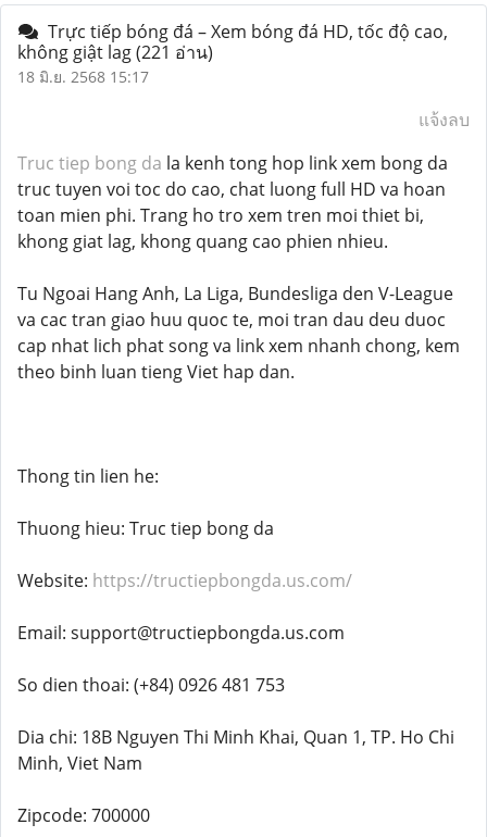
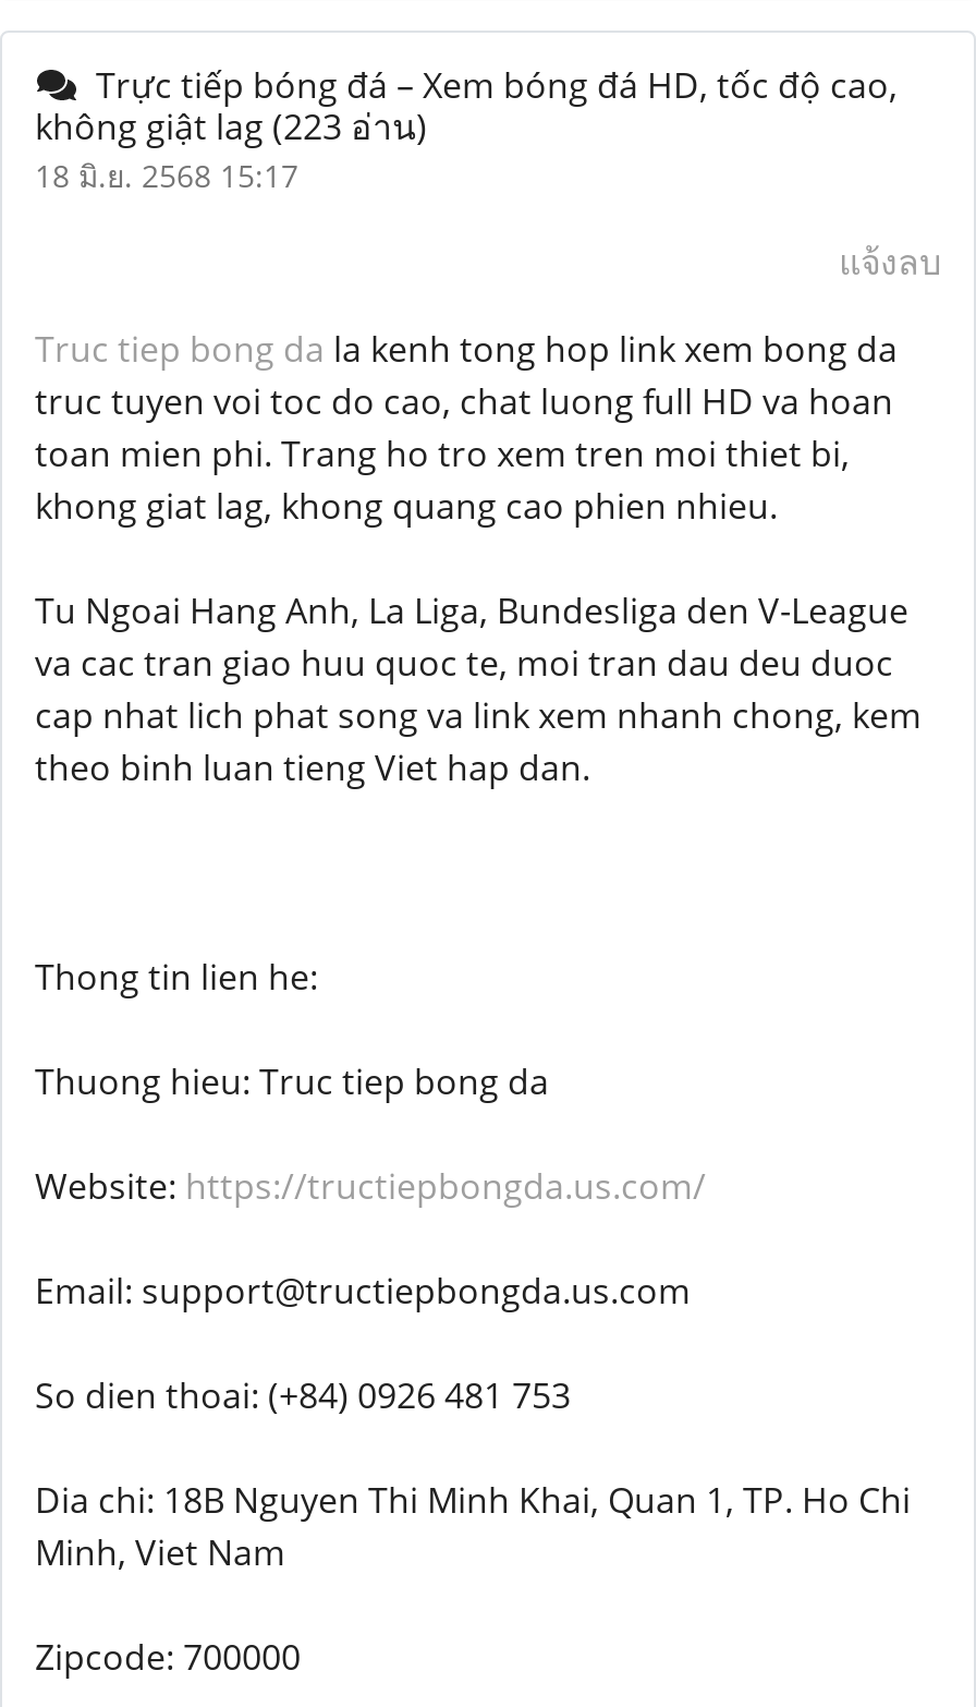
- không giật lag (221 อ่าน)
+ không giật lag (223 อ่าน)
